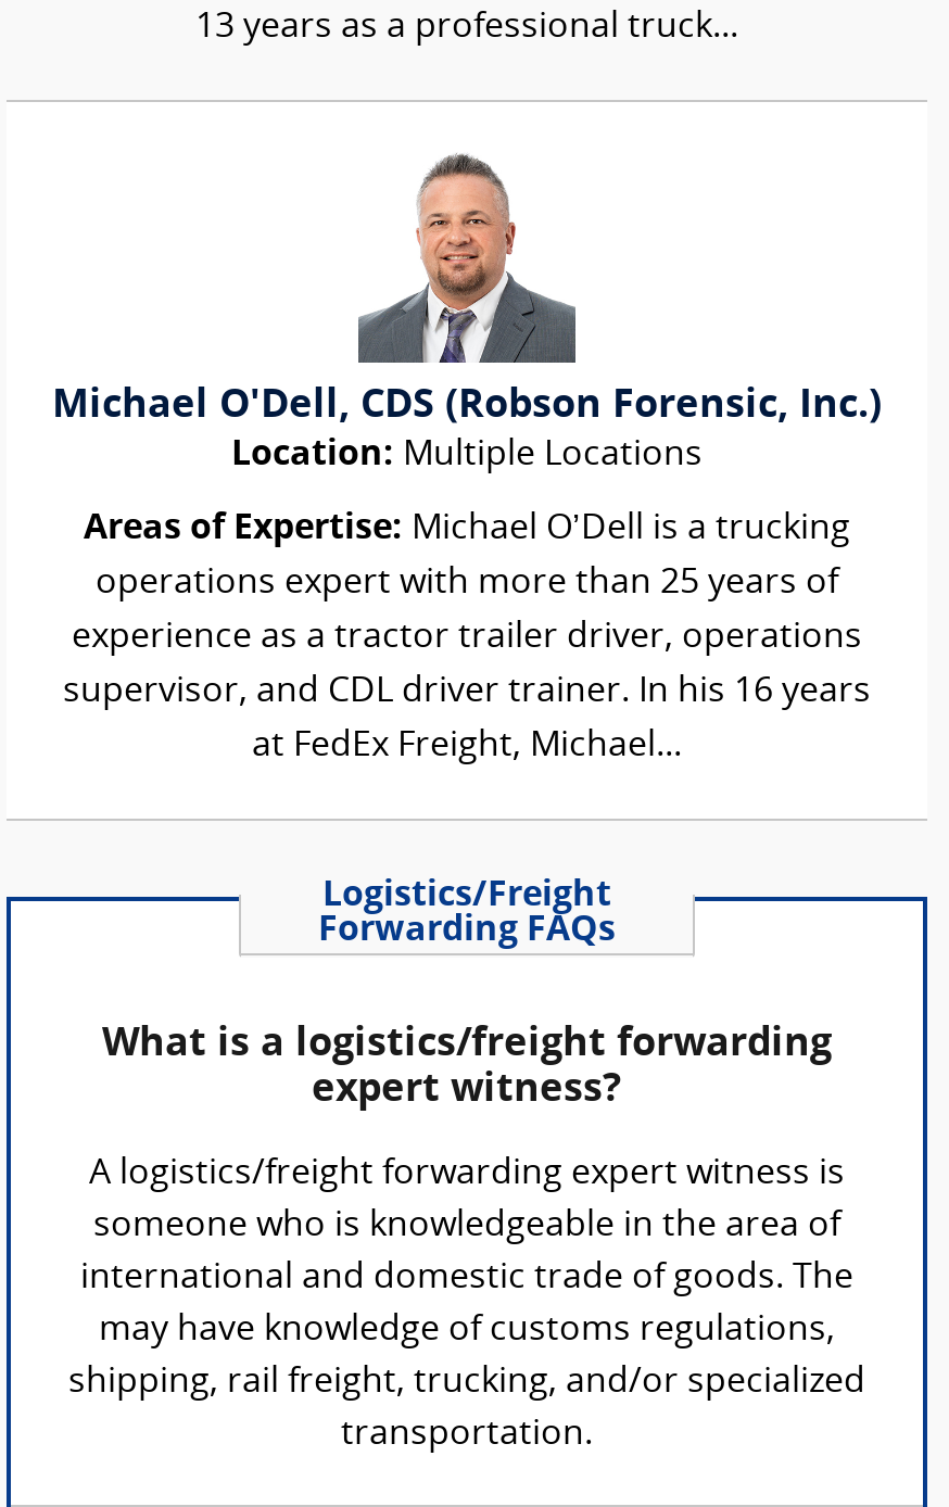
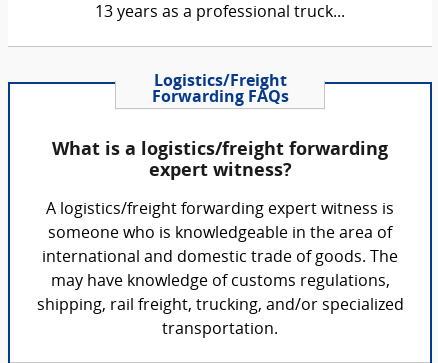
- [image]
- Michael O'Dell, CDS (Robson Forensic, Inc.)
- Location: Multiple Locations
- Areas of Expertise: Michael O’Dell is a trucking
- operations expert with more than 25 years of
- experience as a tractor trailer driver, operations
- supervisor, and CDL driver trainer. In his 16 years
- at FedEx Freight, Michael...
